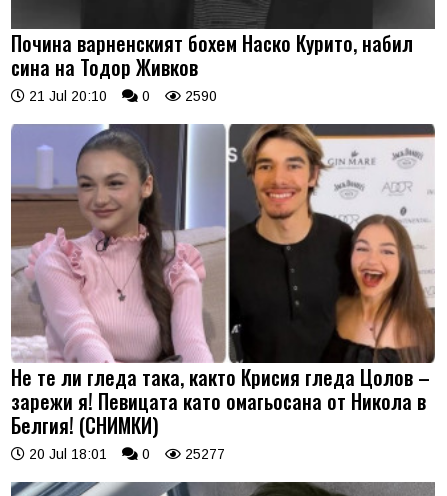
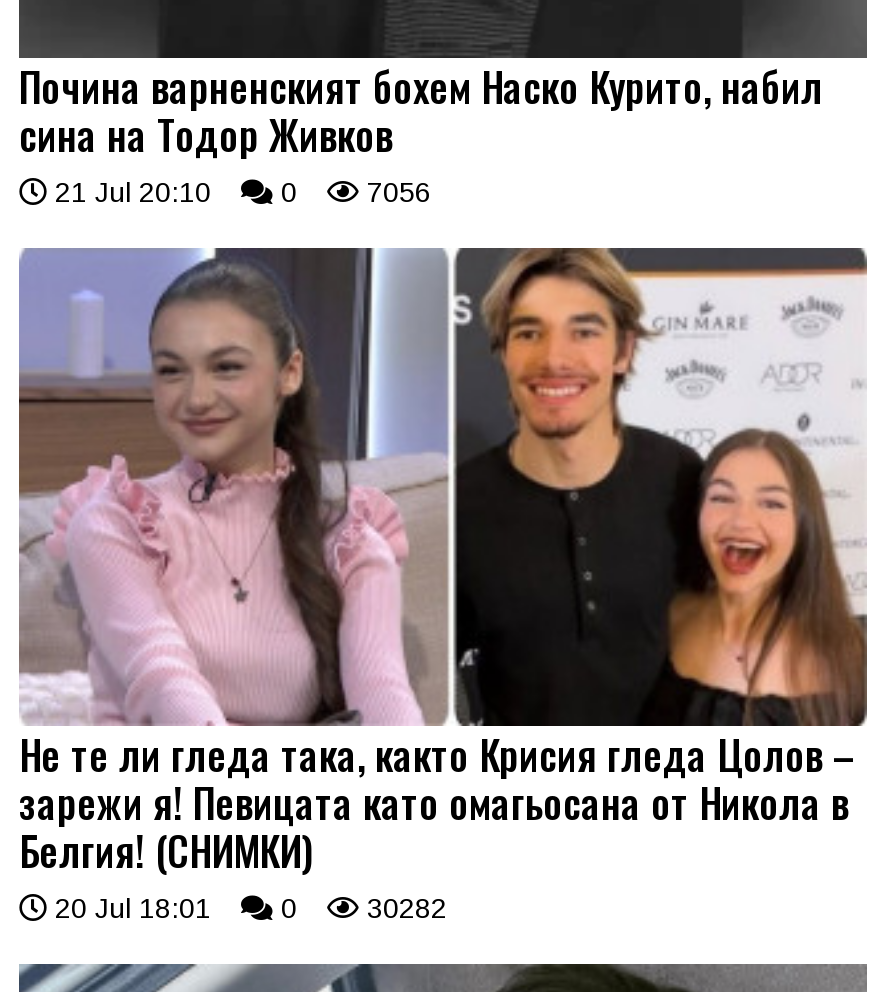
- 21 Jul 20:10 0 2590
+ 21 Jul 20:10 0 7056

- 20 Jul 18:01 0 25277
+ 20 Jul 18:01 0 30282
